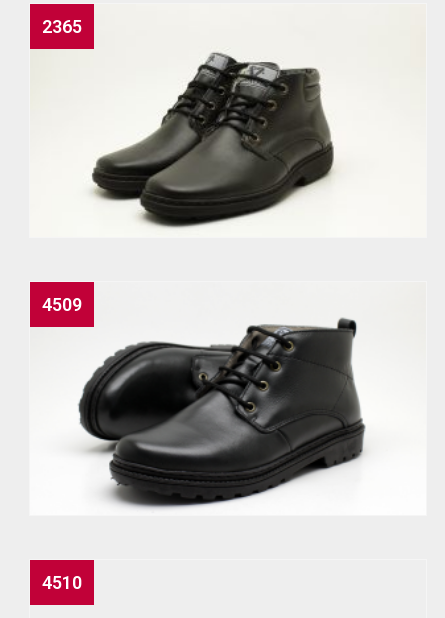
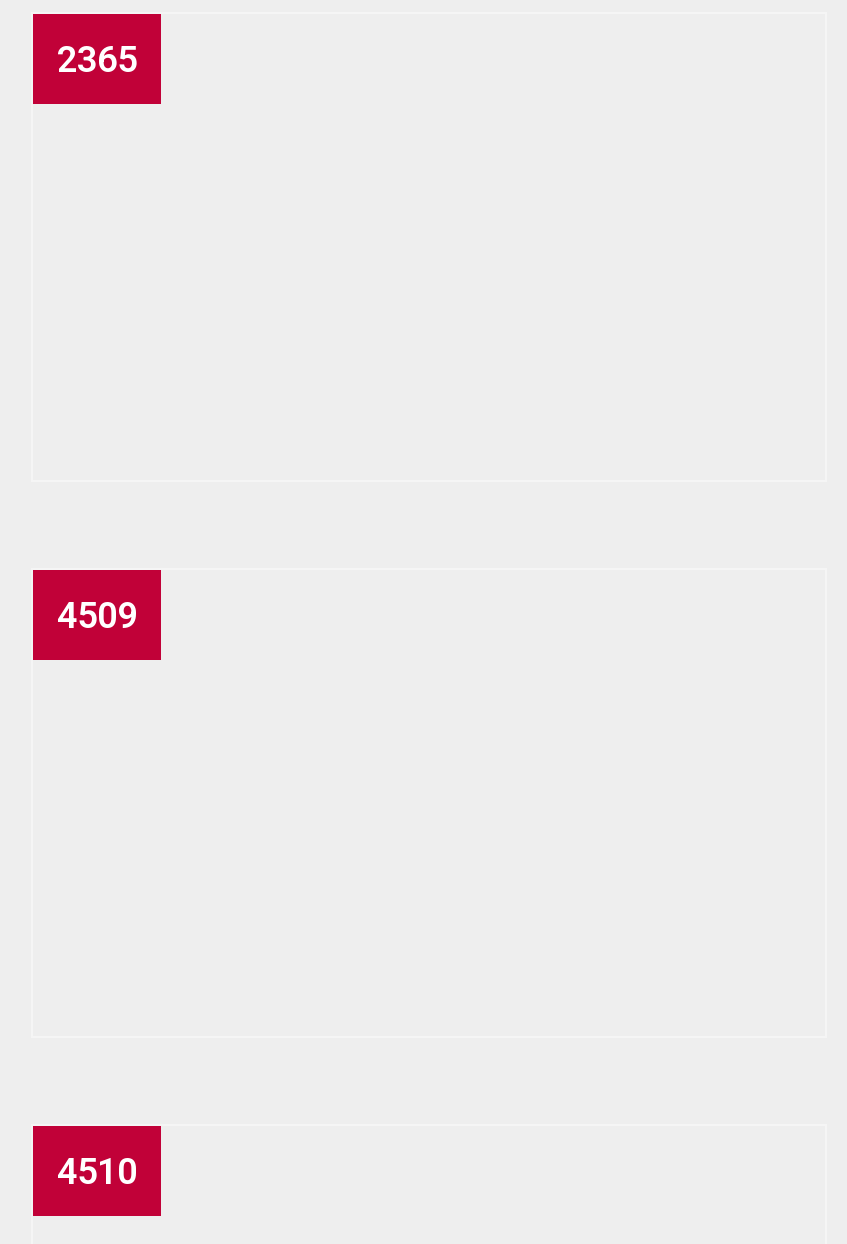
- [image]

- [image]
